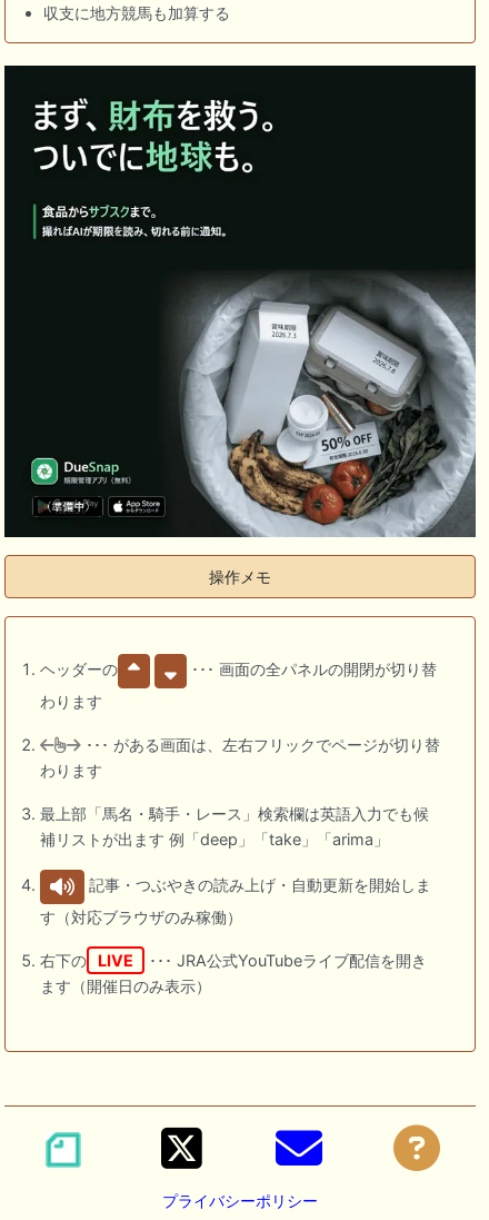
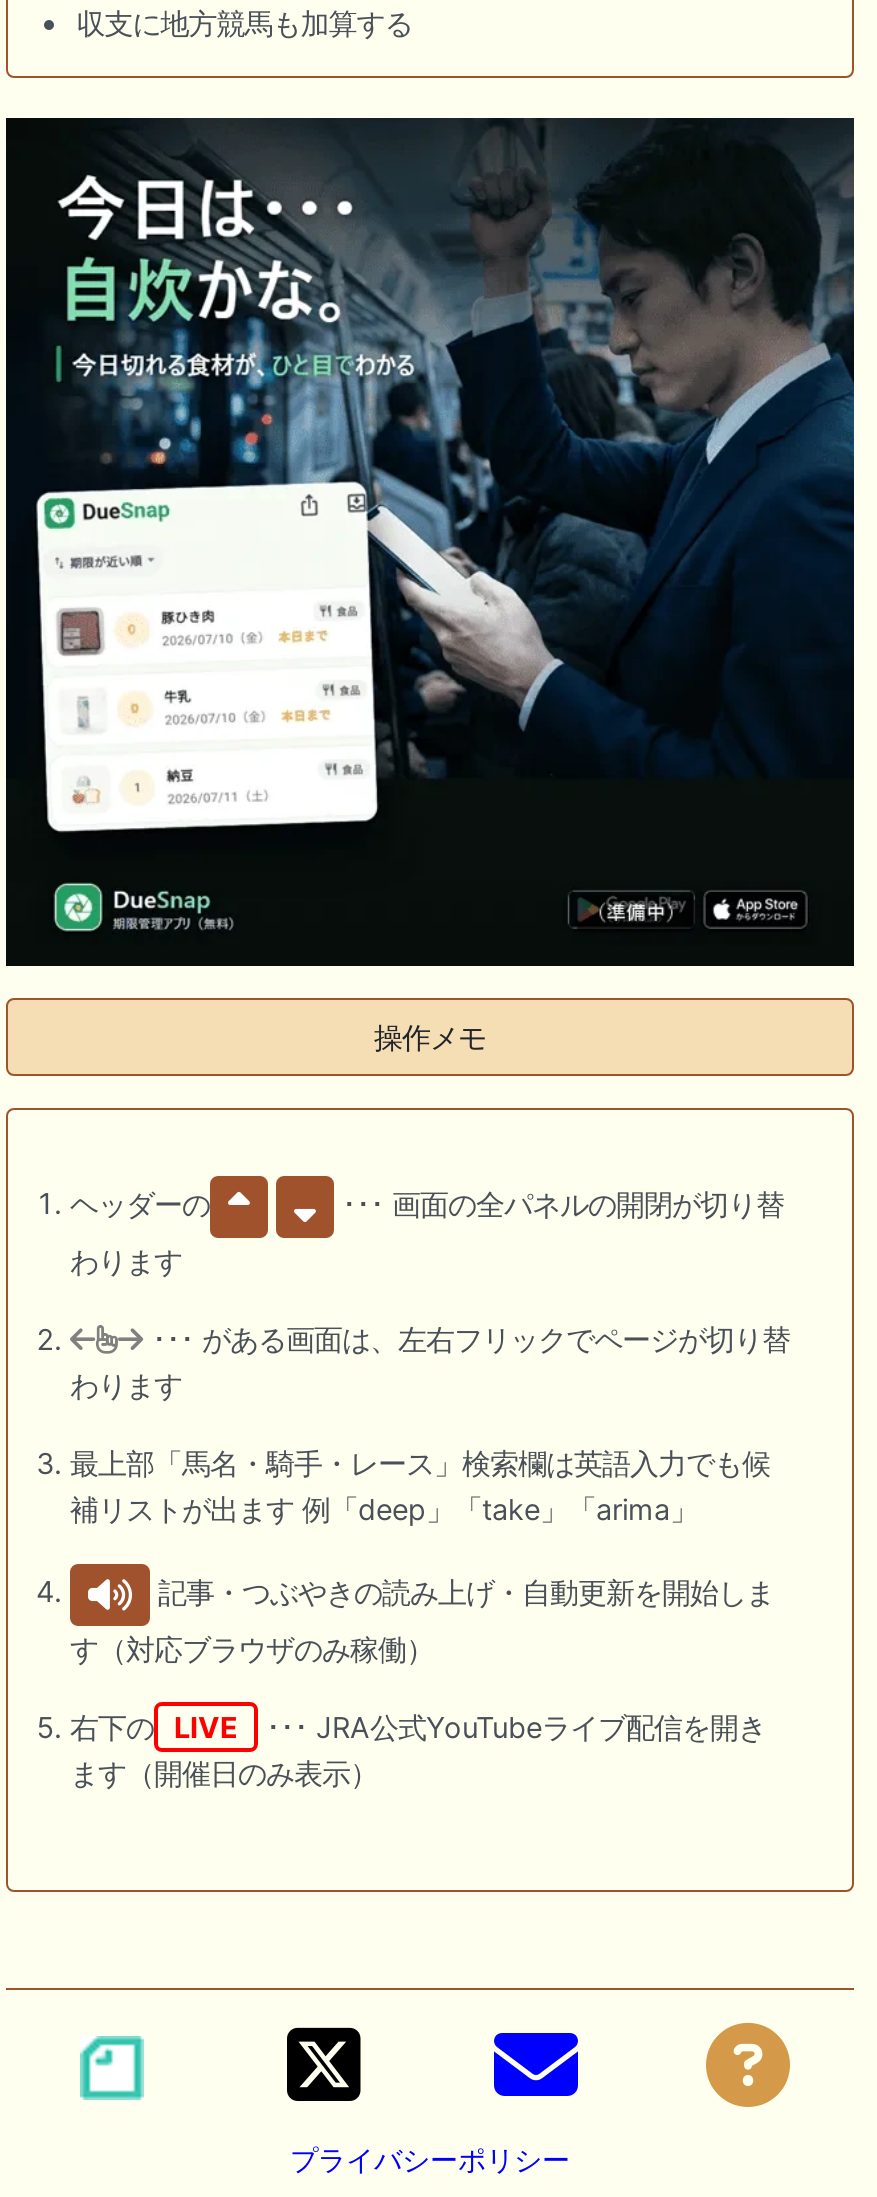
- [image]
+ [image]
